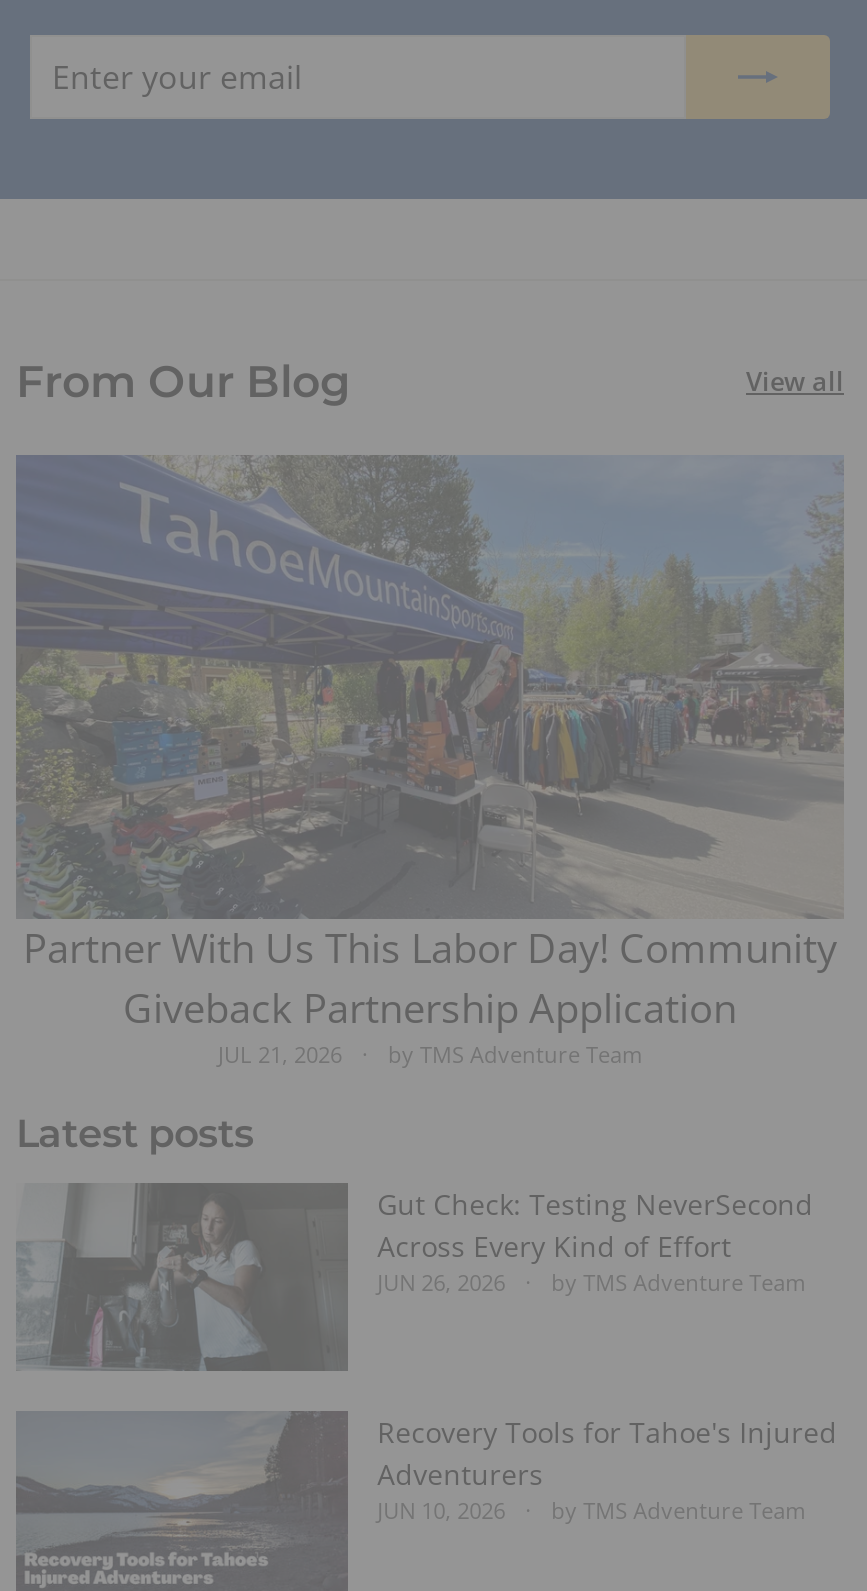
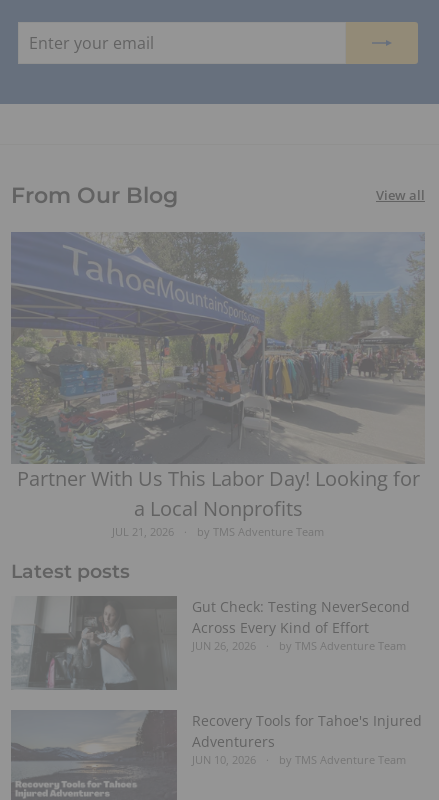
- Partner With Us This Labor Day! Community
- Giveback Partnership Application
+ Partner With Us This Labor Day! Looking for
+ a Local Nonprofits
